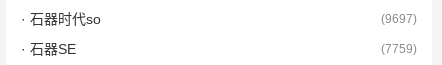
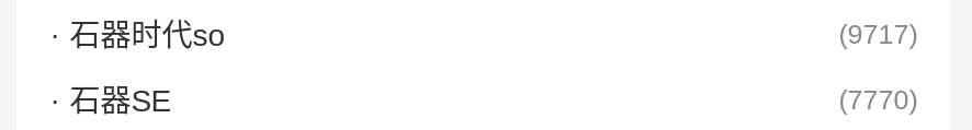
- (9697)
+ (9717)

- (7759)
+ (7770)
